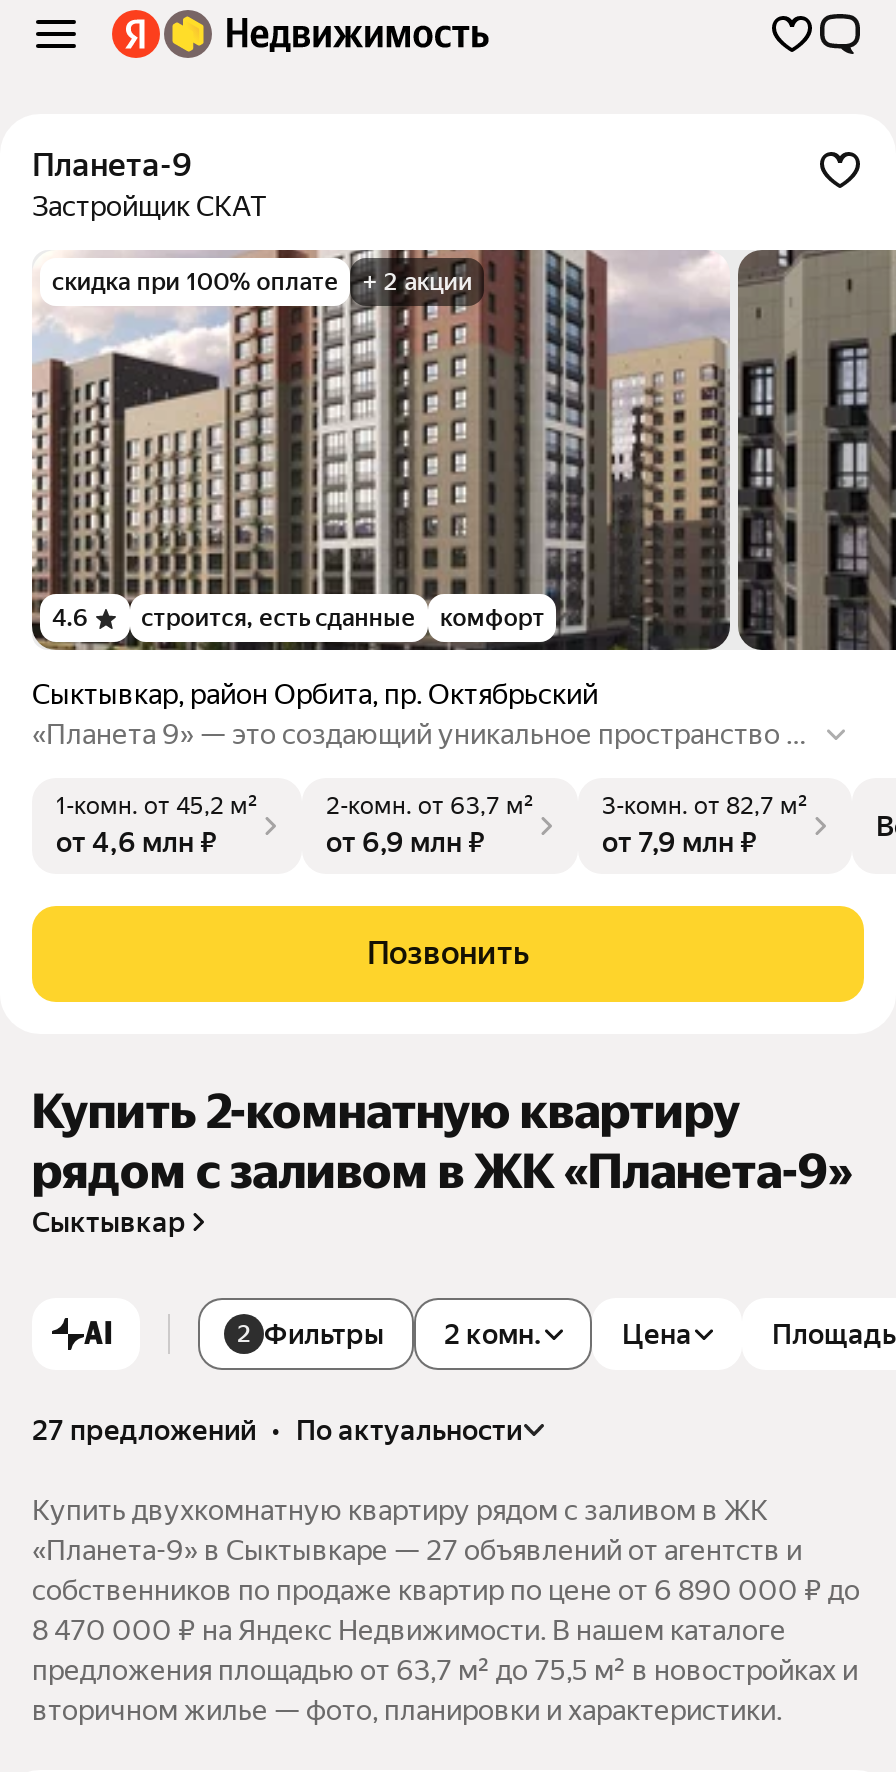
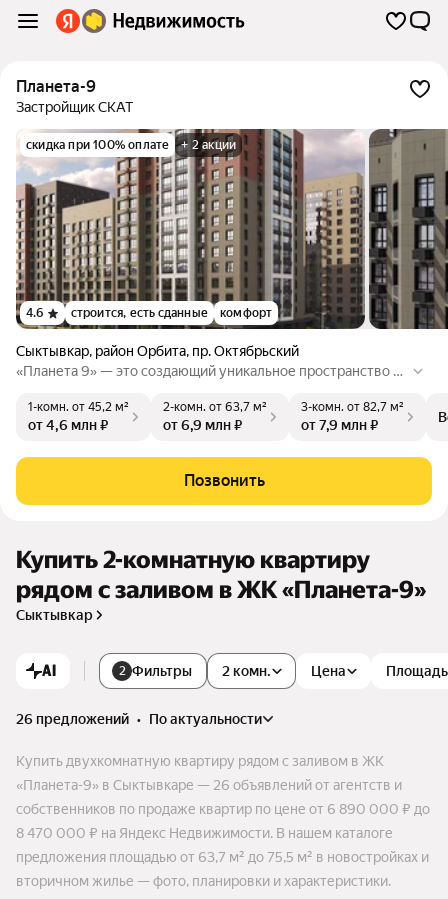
- 27 предложений • по актуальности
+ 26 предложений • по актуальности

- «Планета-9» в Сыктывкаре — 27 объявлений от агентств и
+ «Планета-9» в Сыктывкаре — 26 объявлений от агентств и
